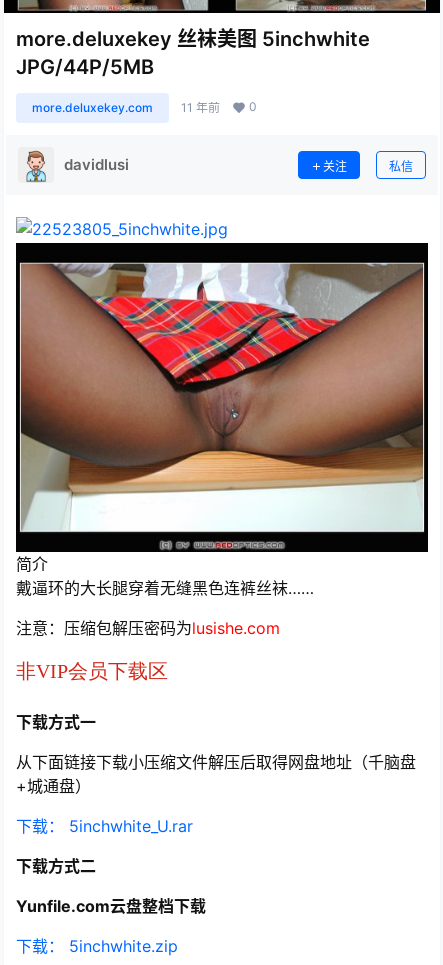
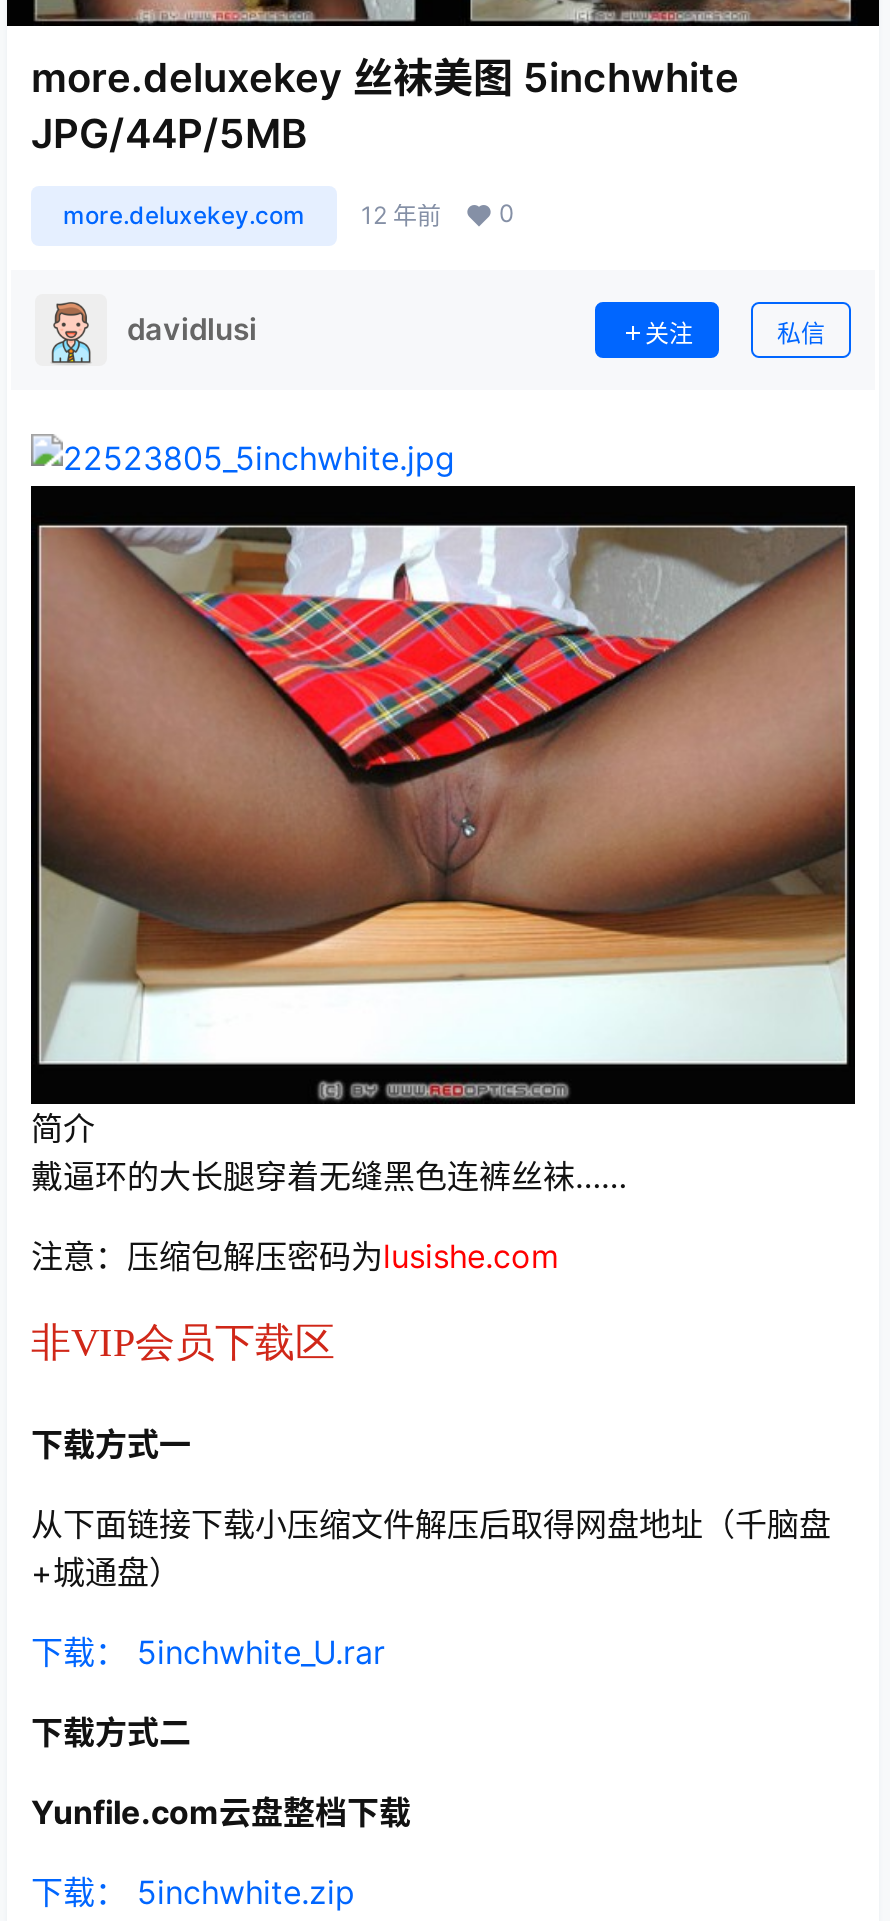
- more.deluxekey.com 11 年前 0
+ more.deluxekey.com 12 年前 0
